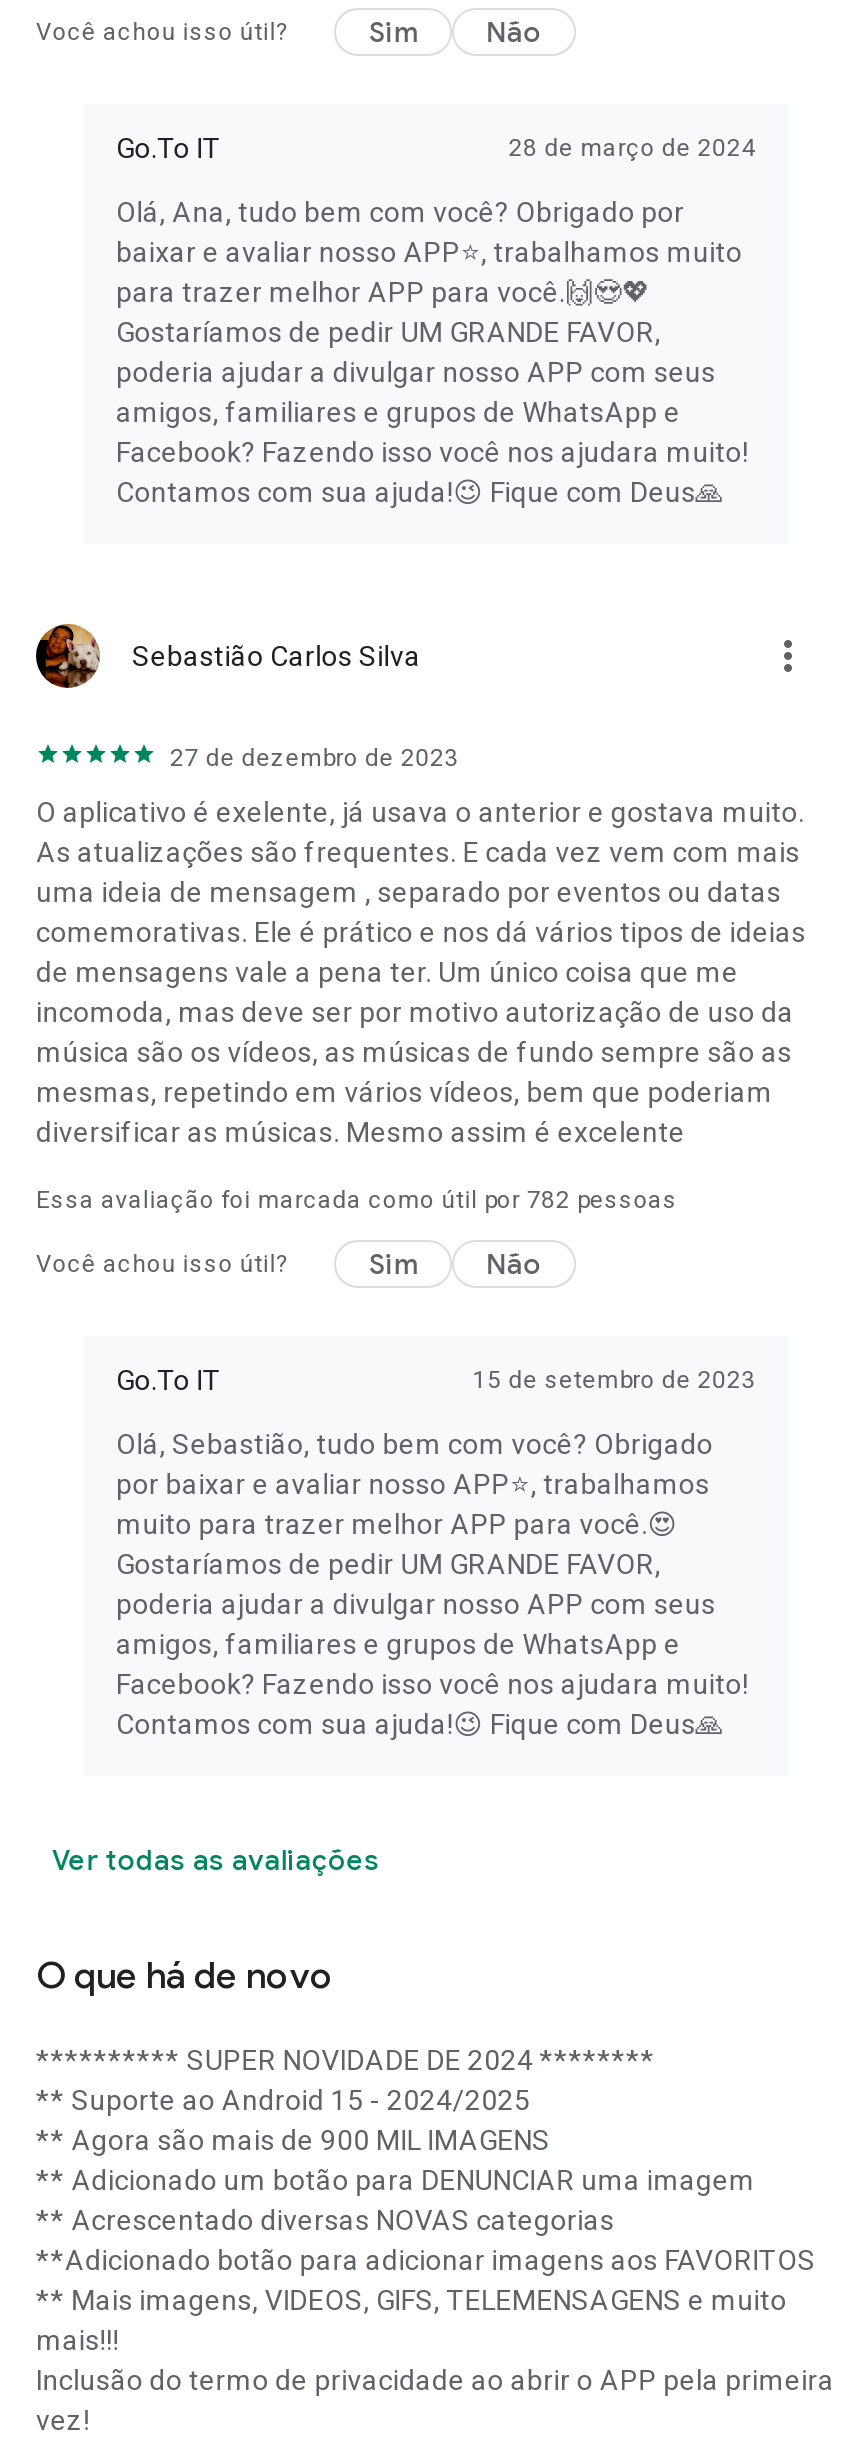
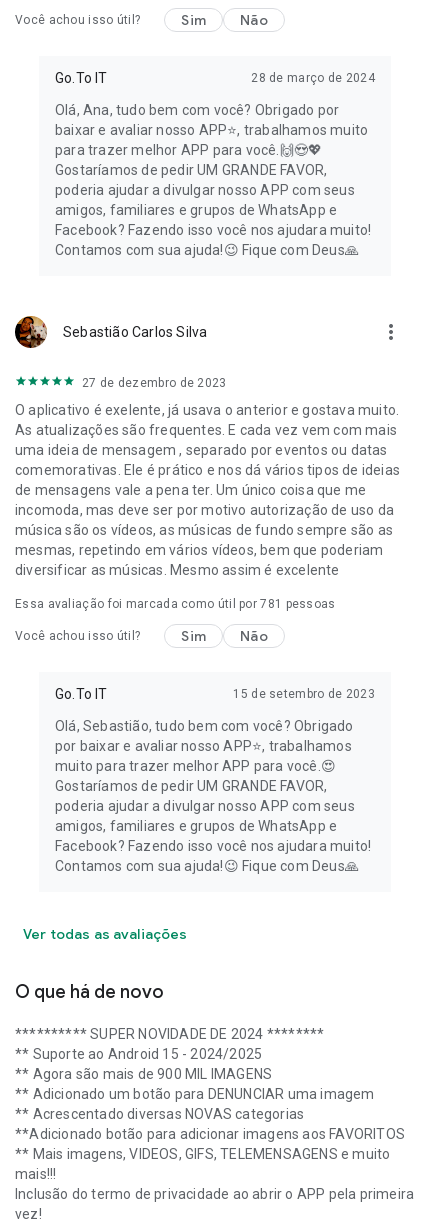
- Essa avaliação foi marcada como útil por 782 pessoas
+ Essa avaliação foi marcada como útil por 781 pessoas
